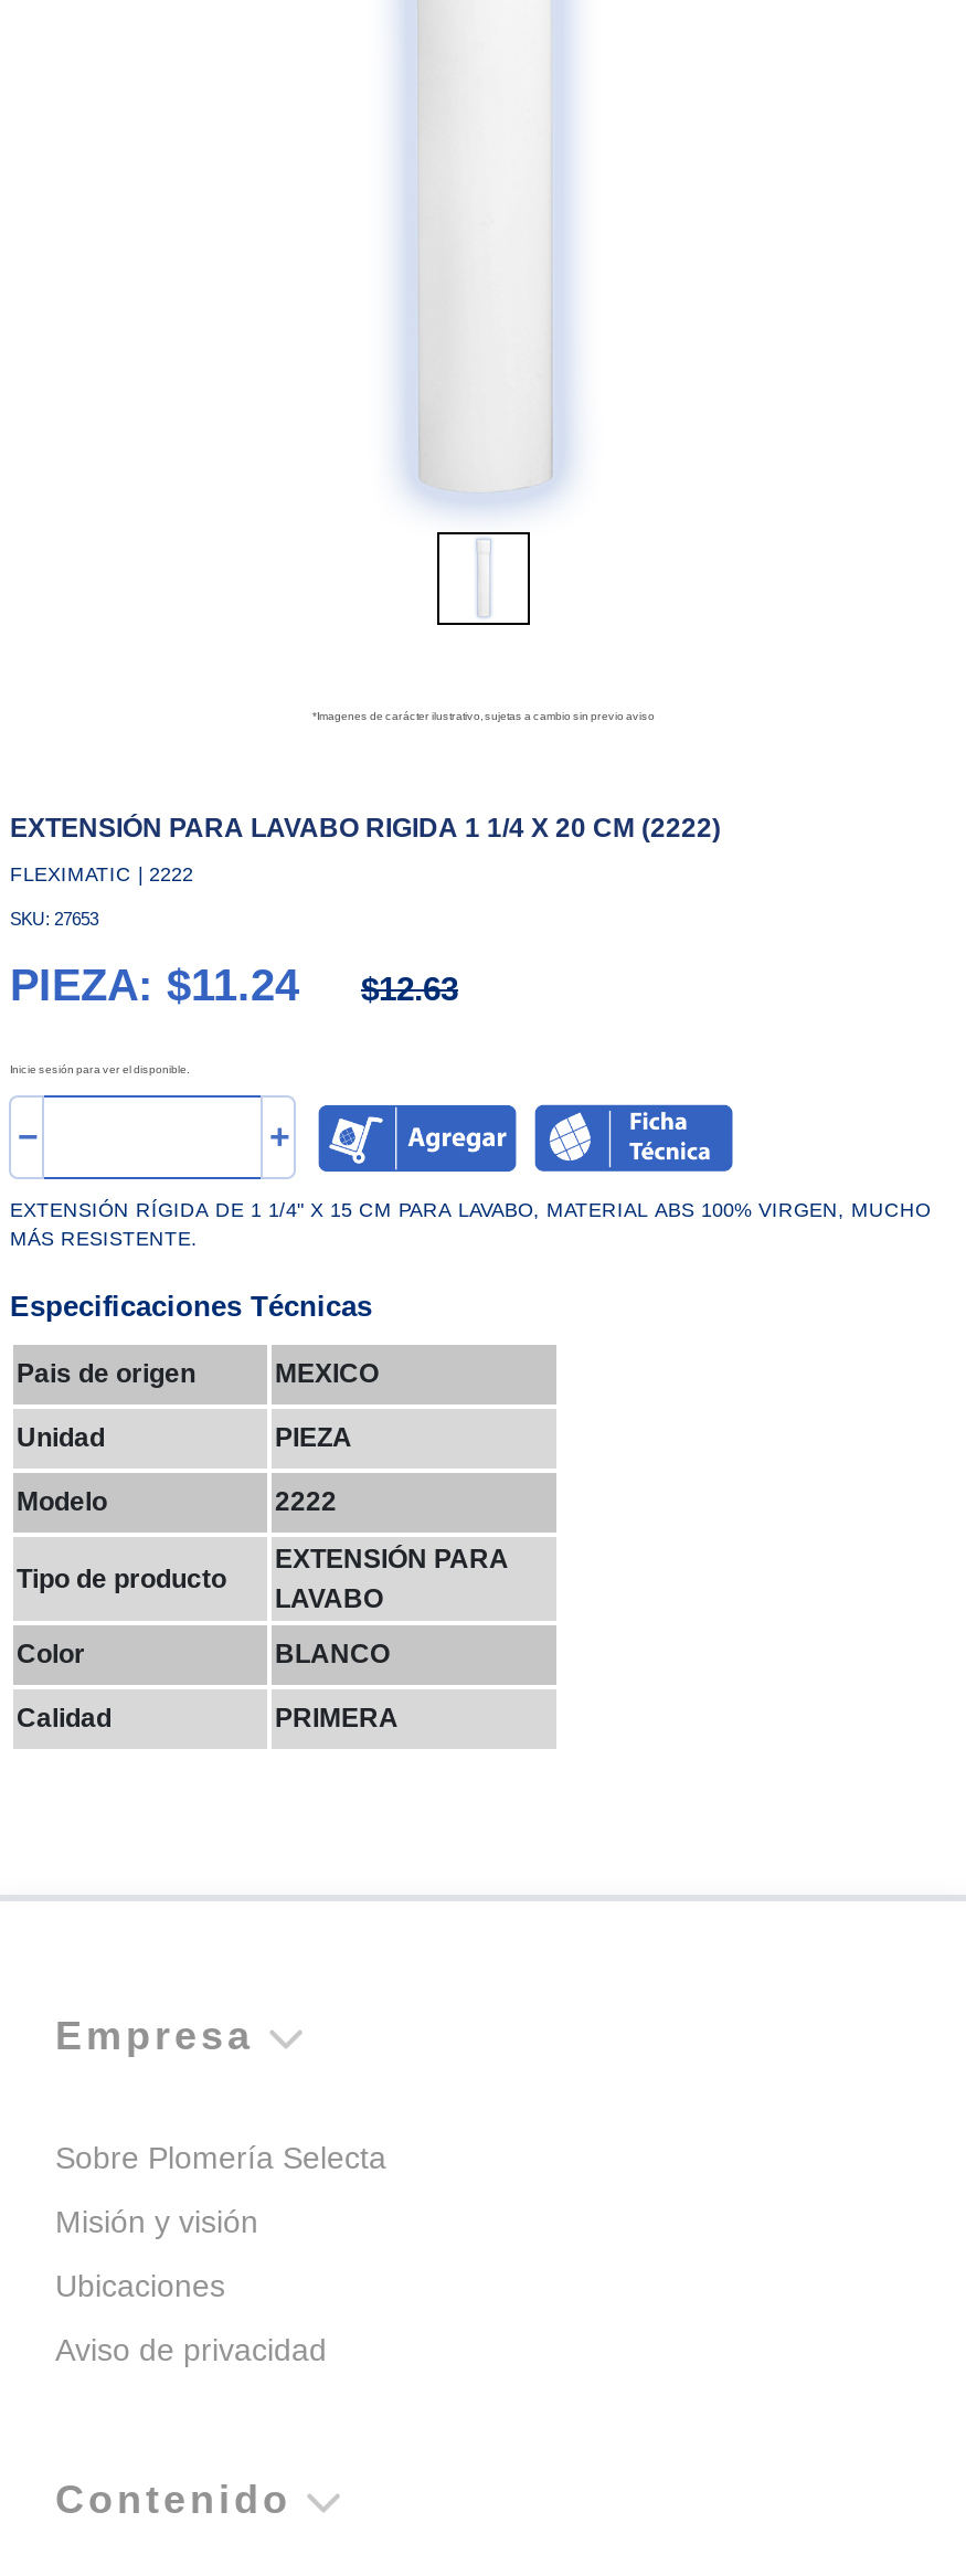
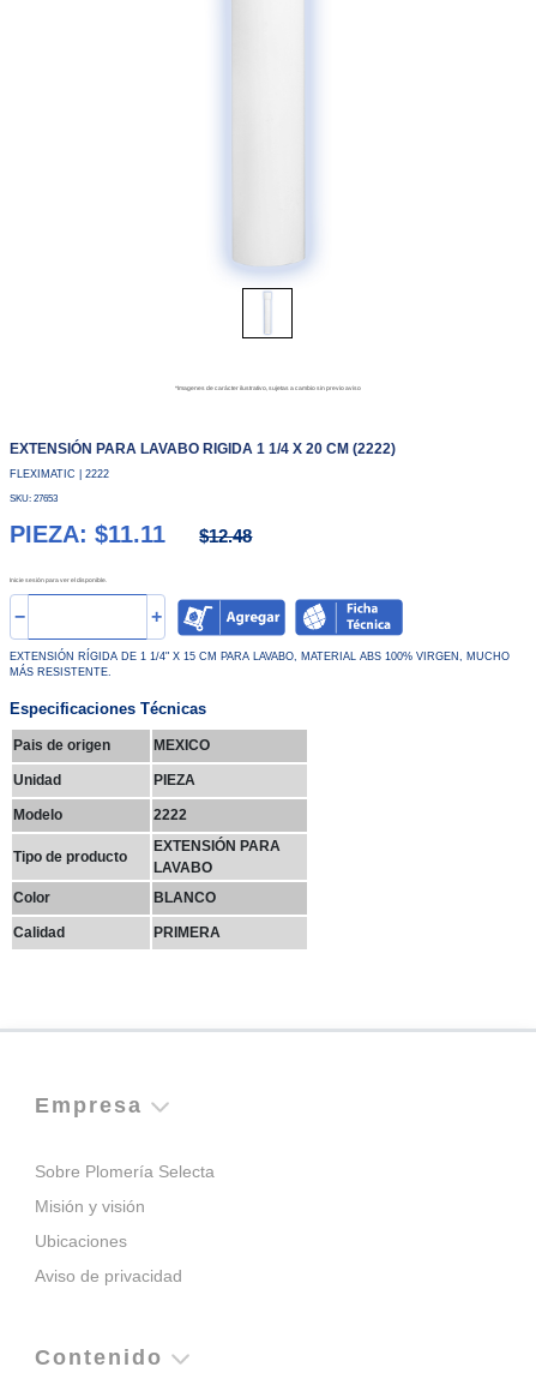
- PIEZA: $11.24
+ PIEZA: $11.11

- $12.63
+ $12.48
